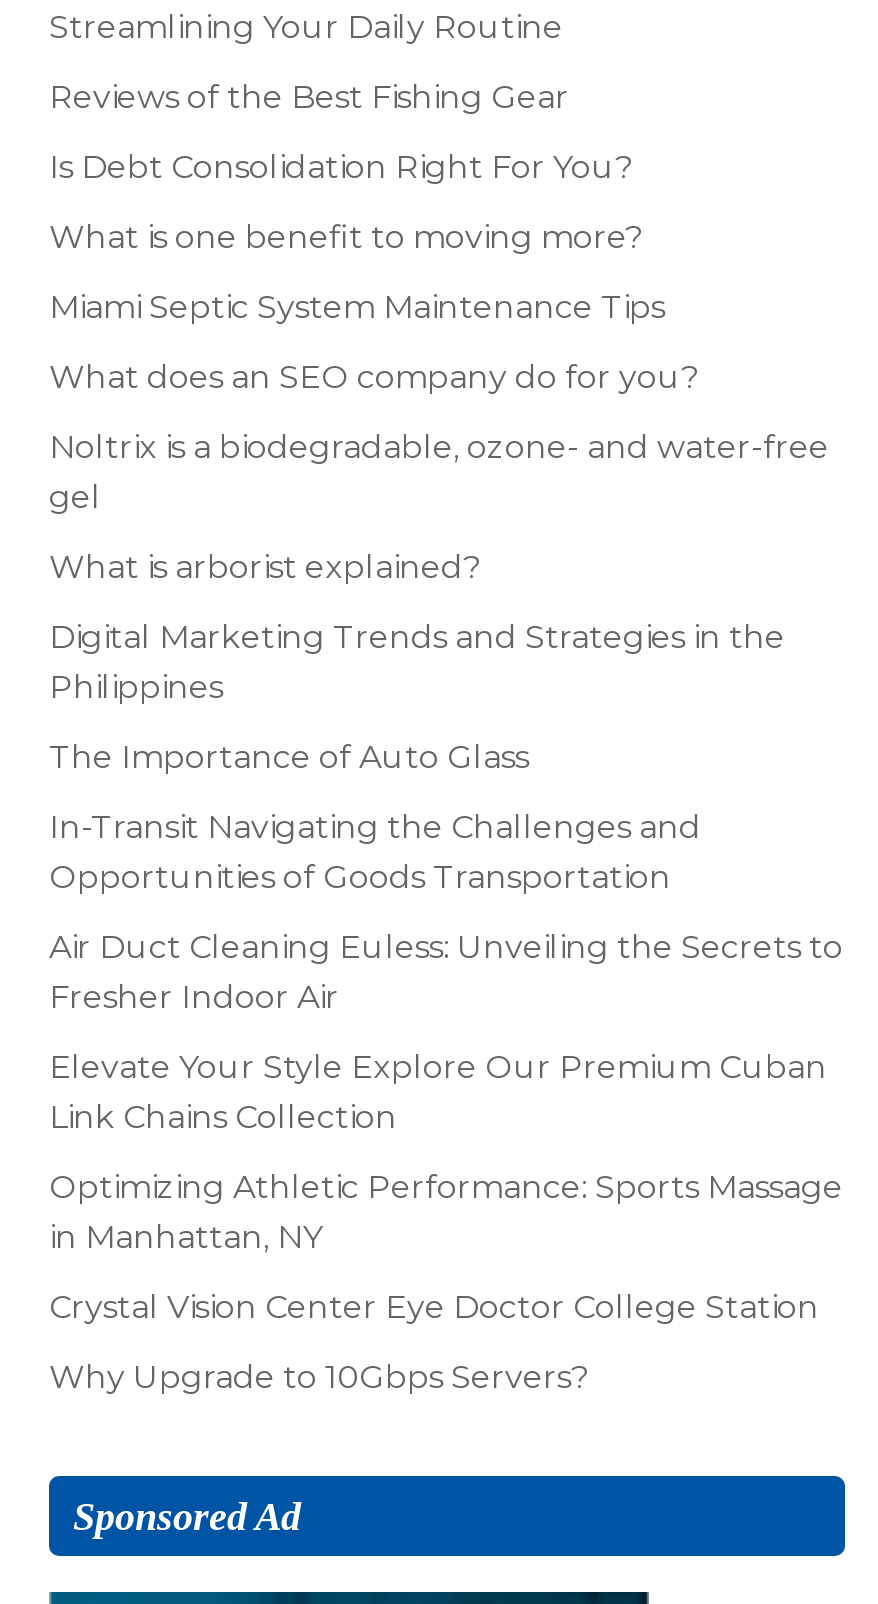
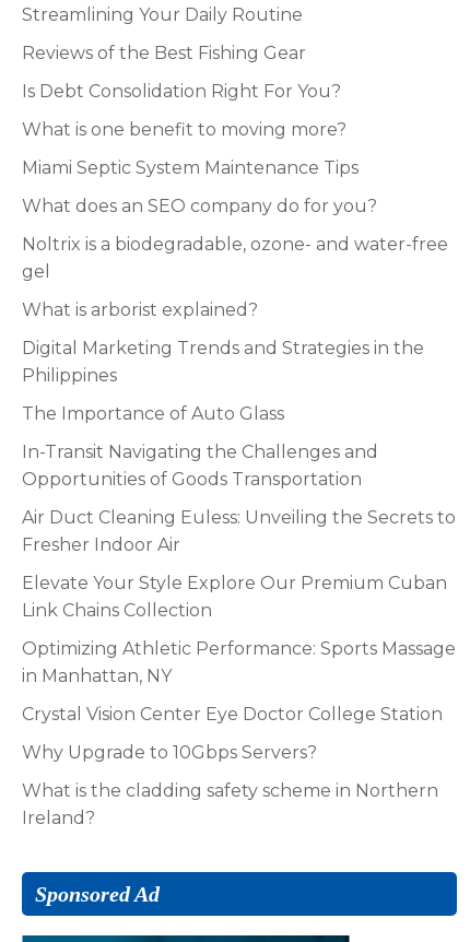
+ What is the cladding safety scheme in Northern
+ Ireland?
